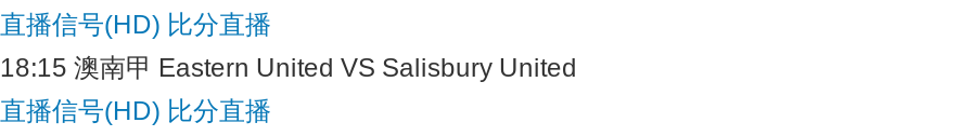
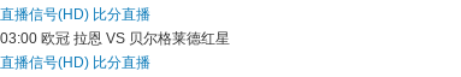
- 18:15 澳南甲Eastern United VS Salisbury United
+ 03:00 欧冠拉恩 VS 贝尔格莱德红星
